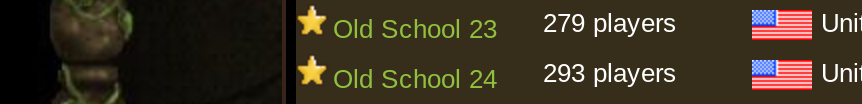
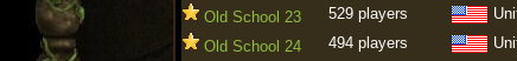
- Old School 23 279 players
+ Old School 23 529 players

- Old School 24 293 players
+ Old School 24 494 players
